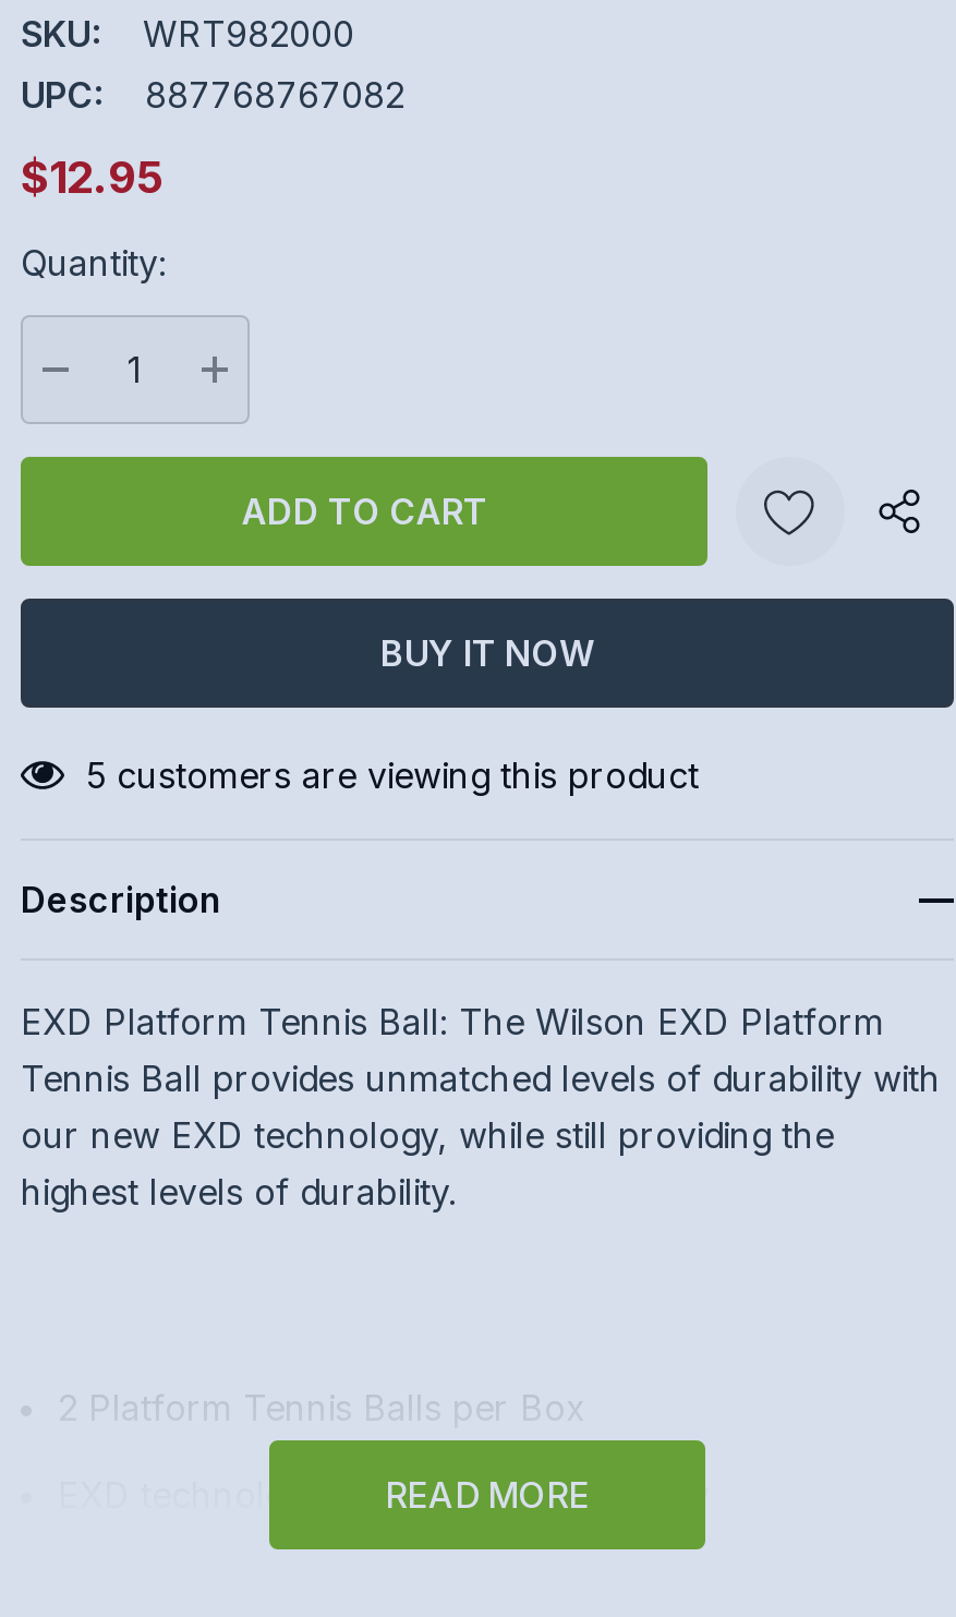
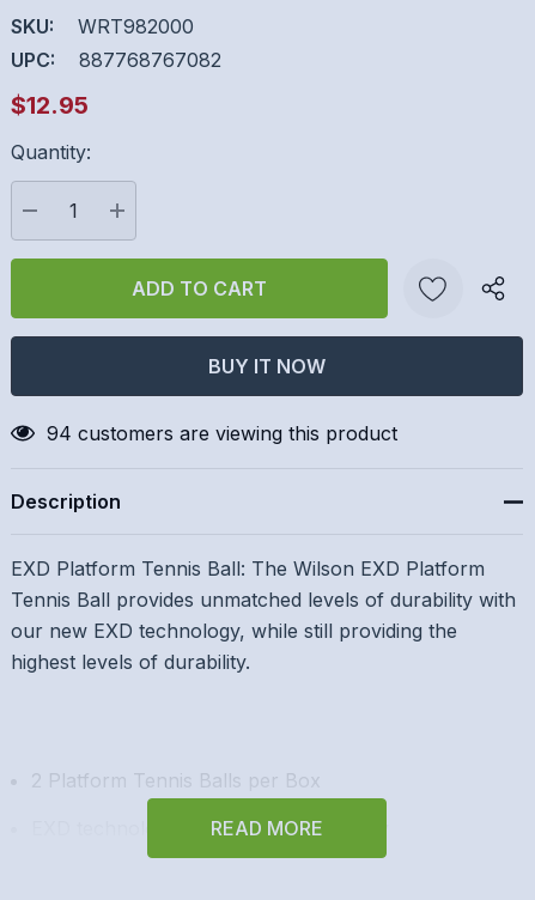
- 5 customers are viewing this product
+ 94 customers are viewing this product
